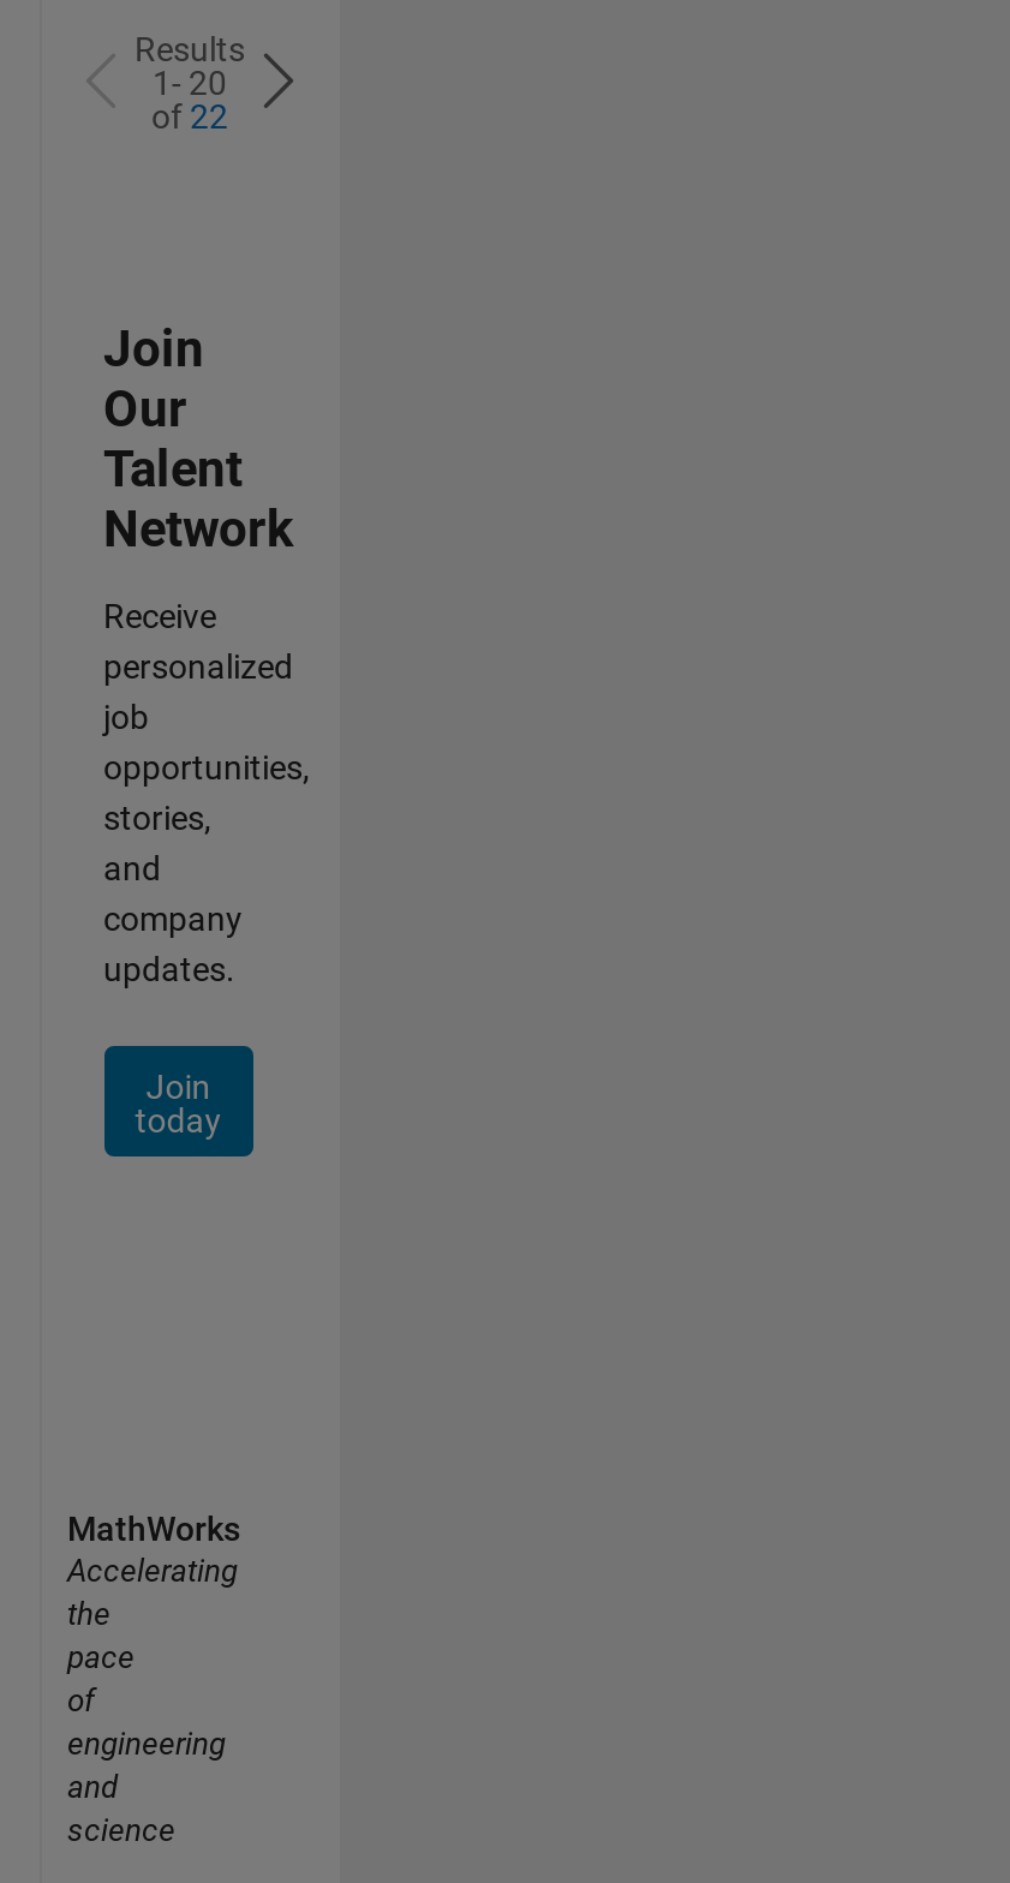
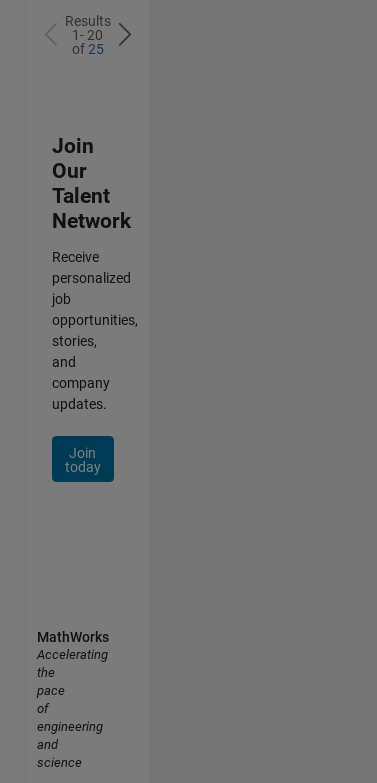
- of 22
+ of 25
